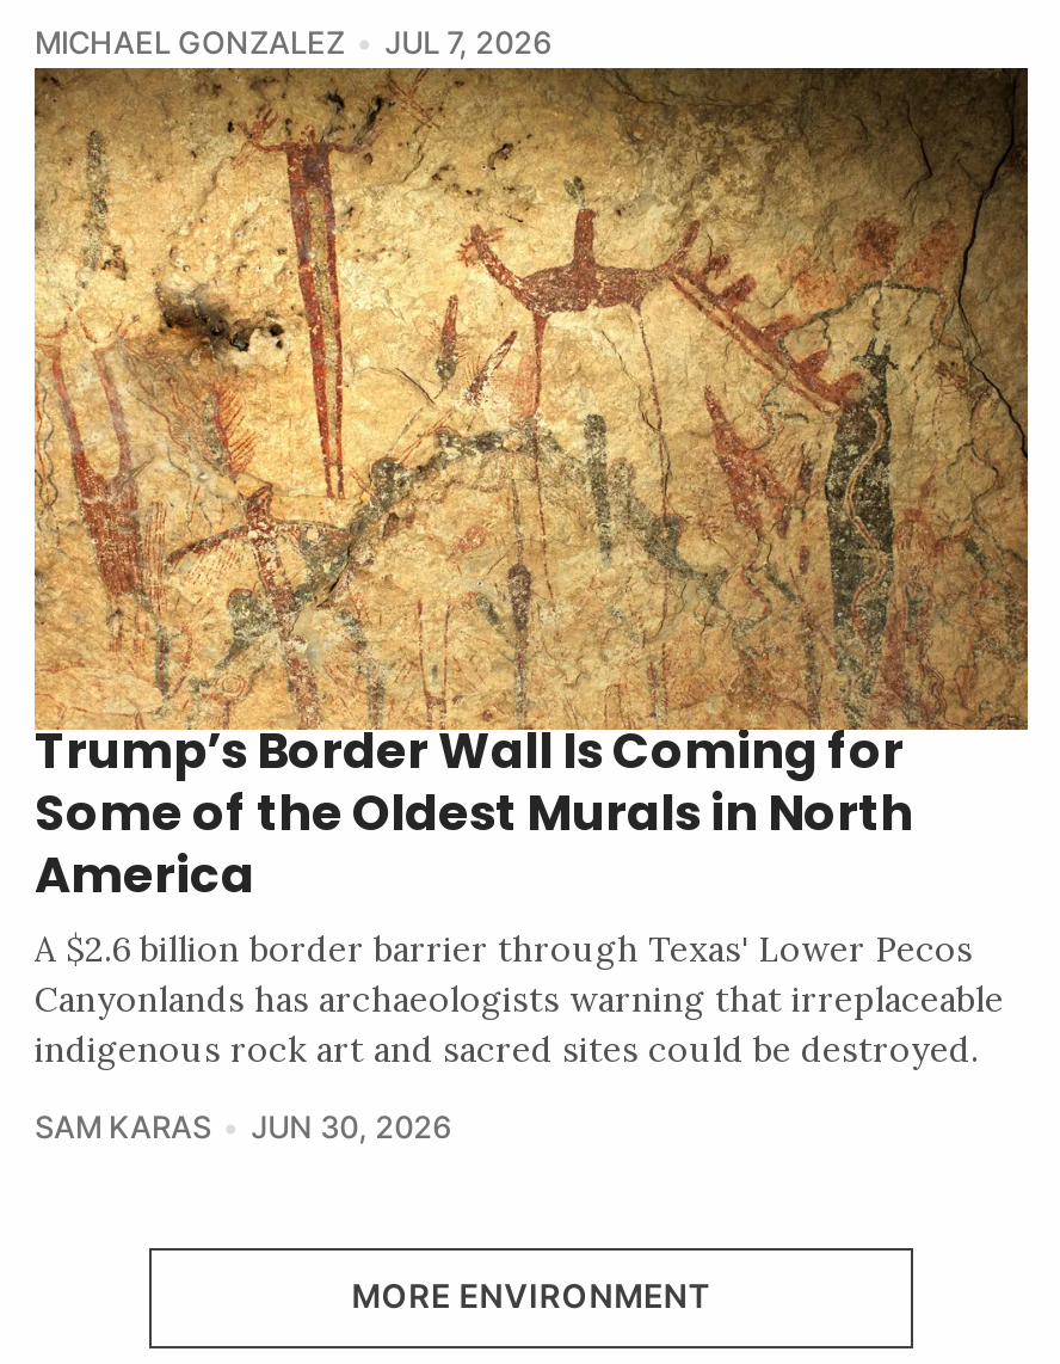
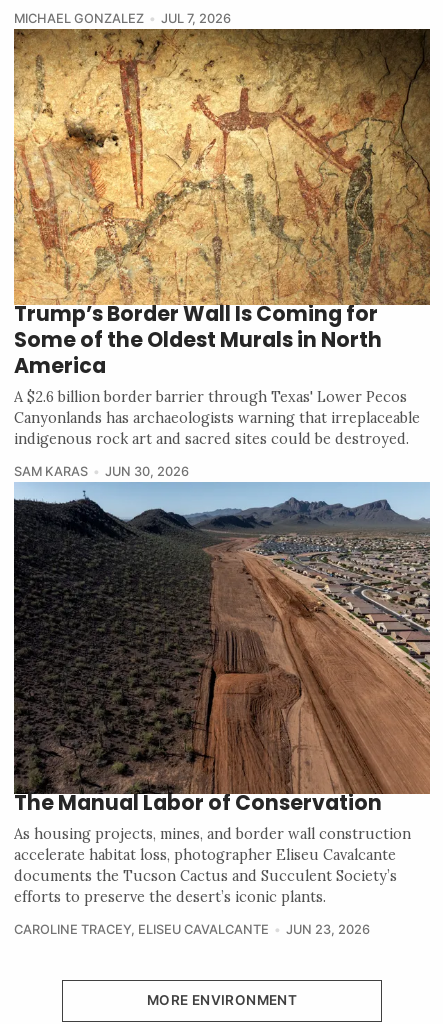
+ [image]
+ The Manual Labor of Conservation
+ As housing projects, mines, and border wall construction
+ accelerate habitat loss, photographer Eliseu Cavalcante
+ documents the Tucson Cactus and Succulent Society’s
+ efforts to preserve the desert’s iconic plants.
+ CAROLINE TRACEY, ELISEU CAVALCANTE
+ JUN 23, 2026
